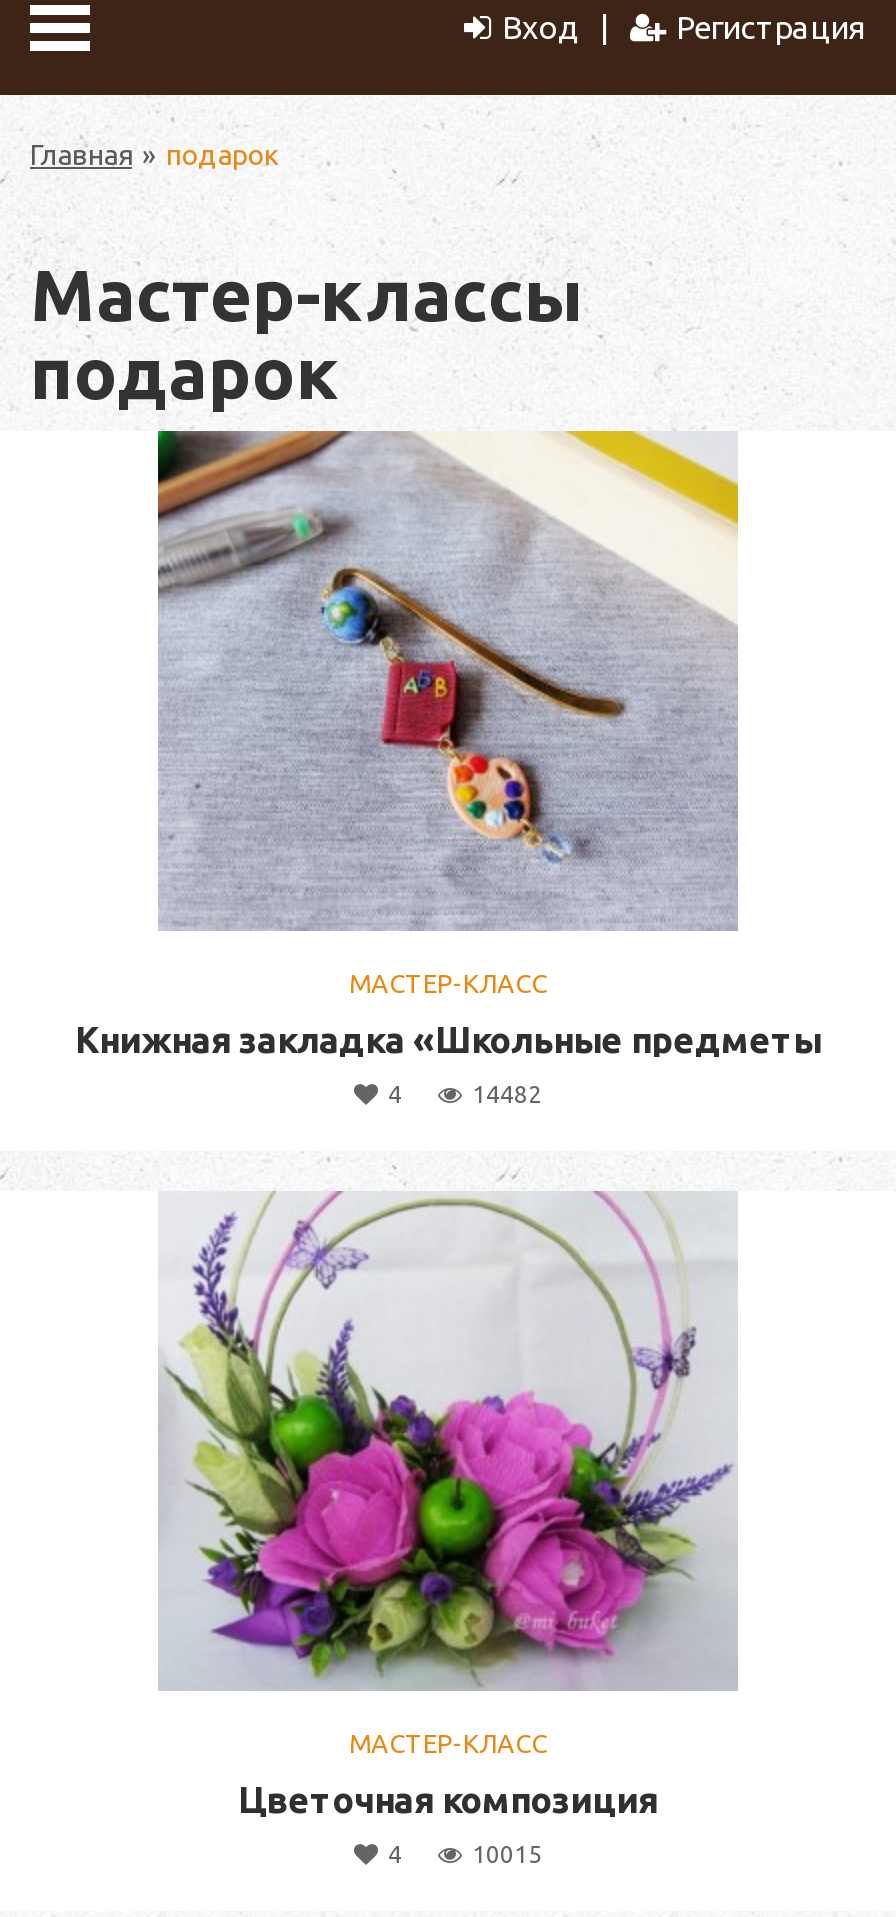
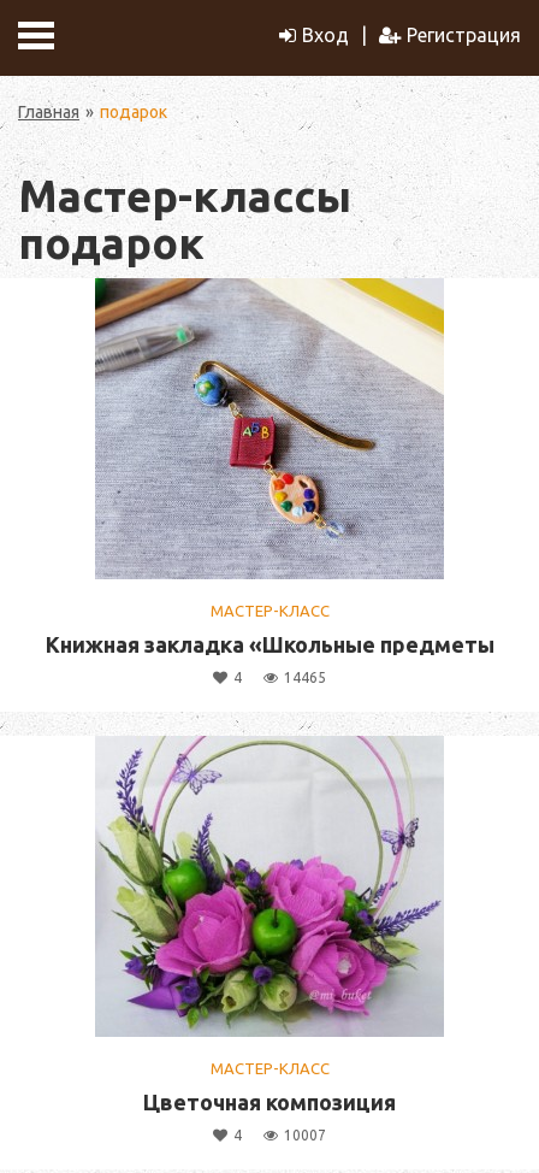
- 14482
+ 14465

- 10015
+ 10007
